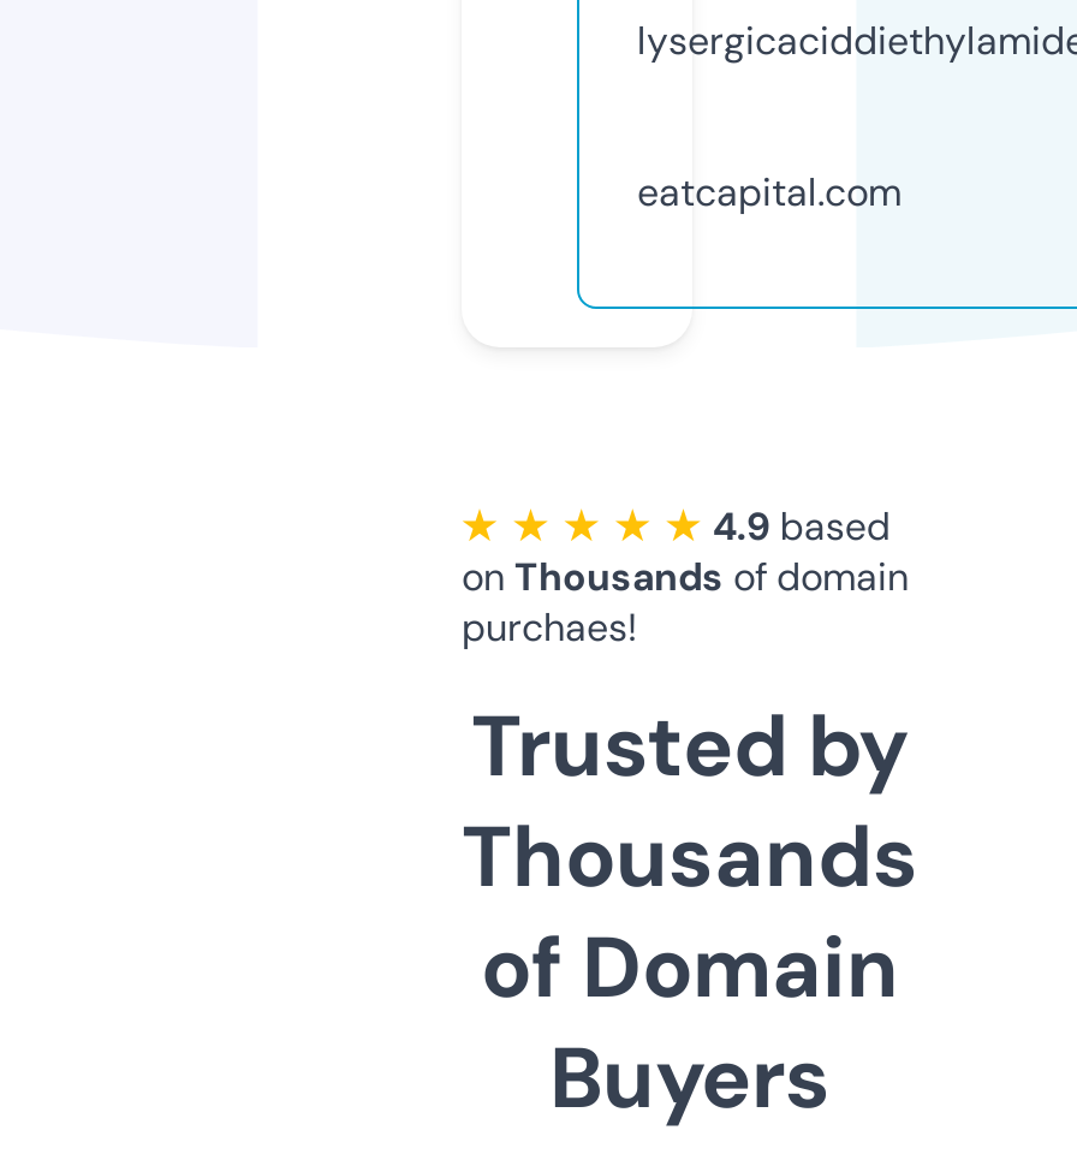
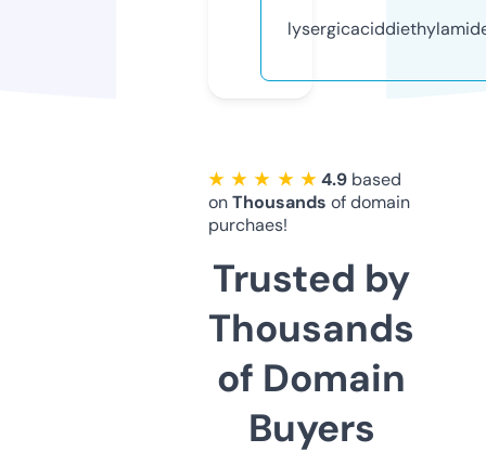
- eatcapital.com
